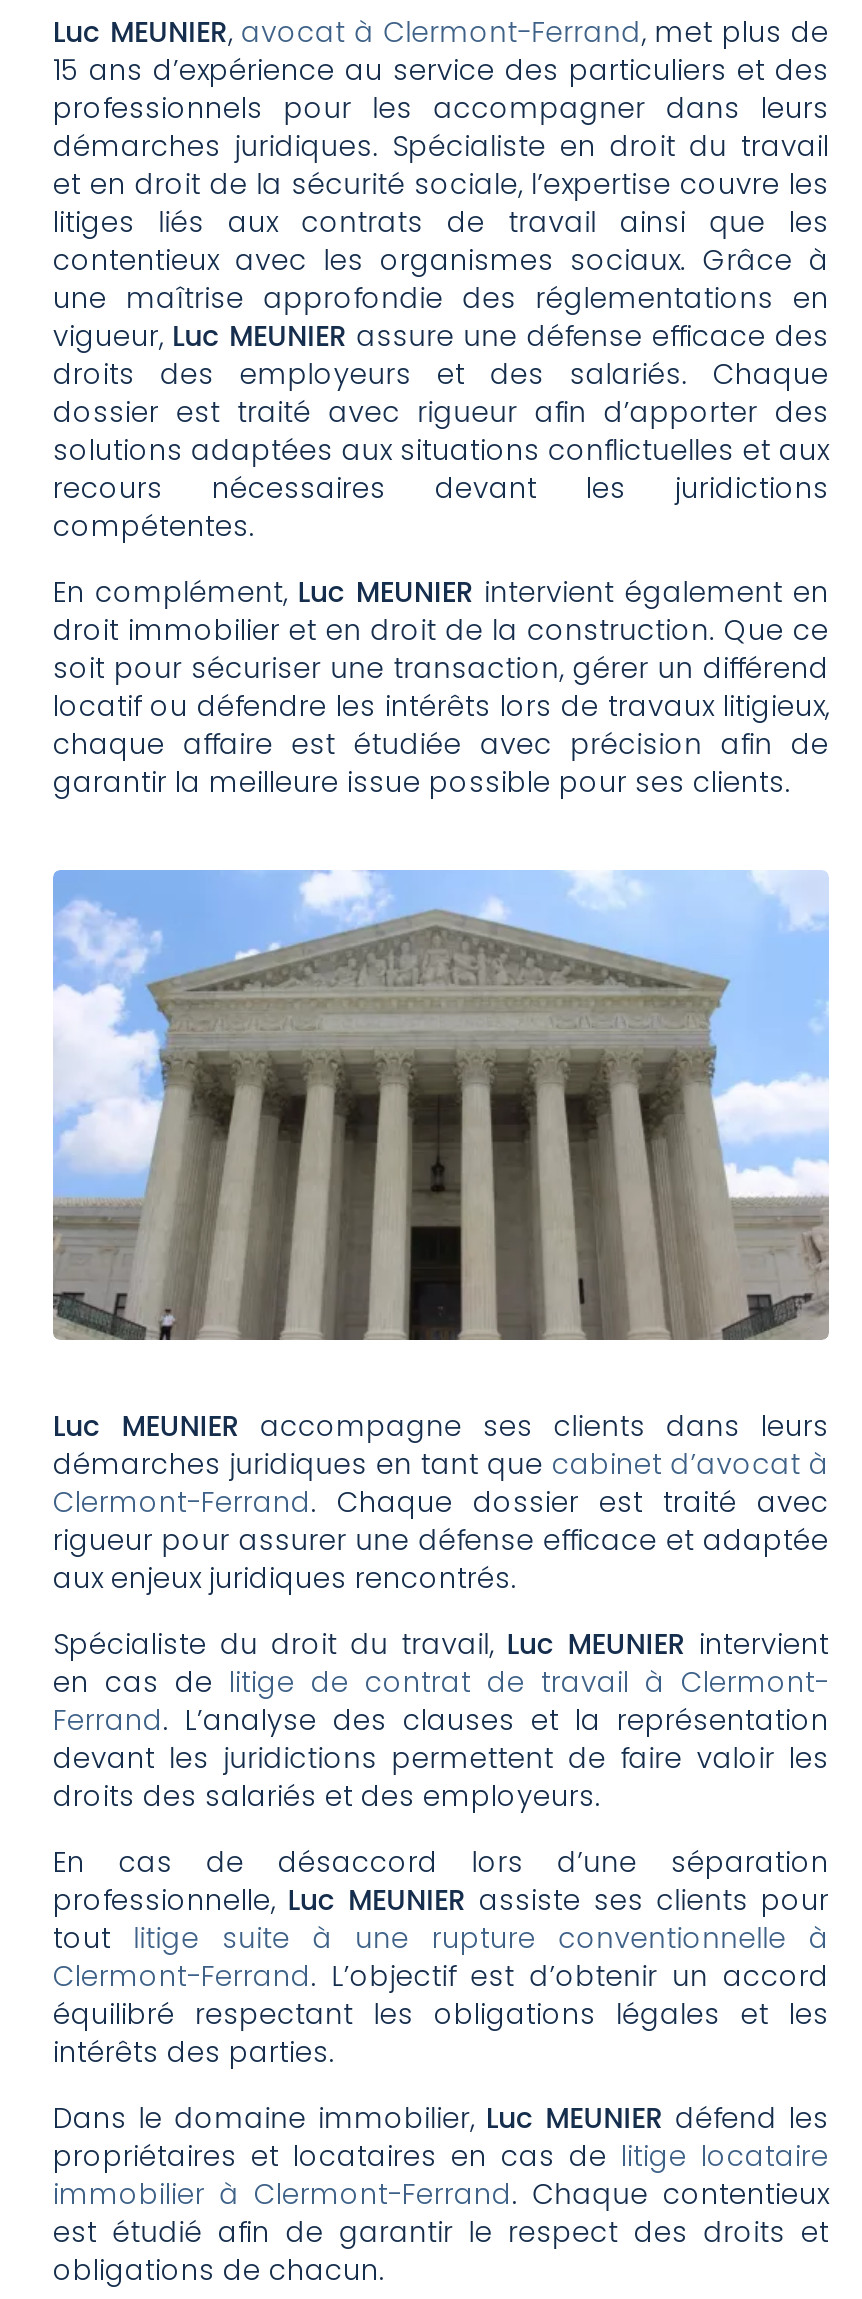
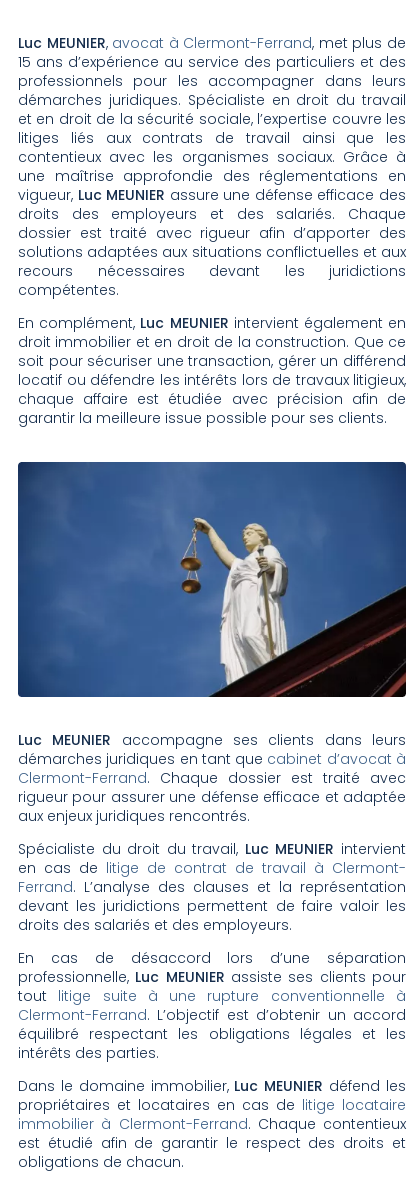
- [image]
+ [image]
